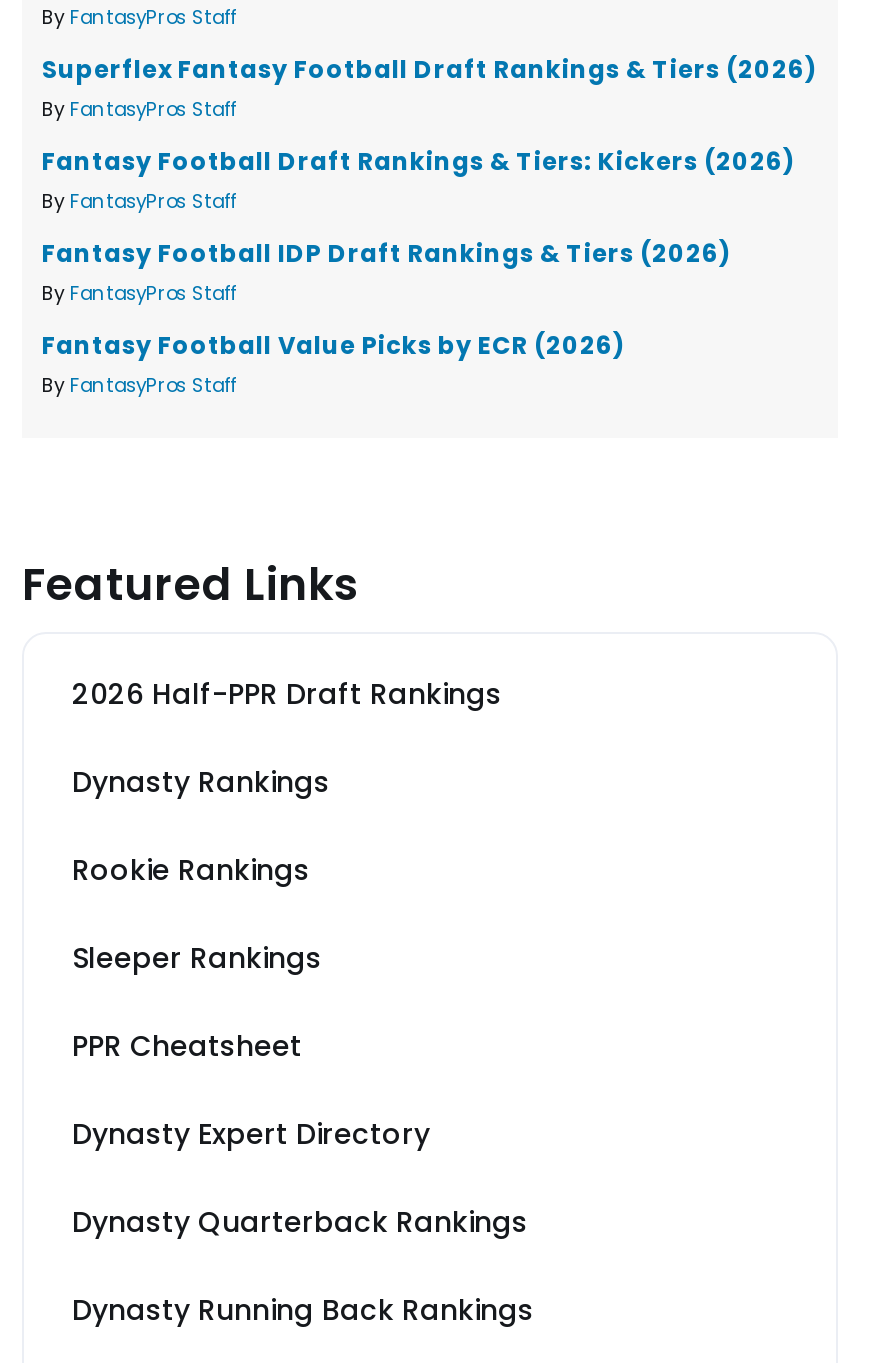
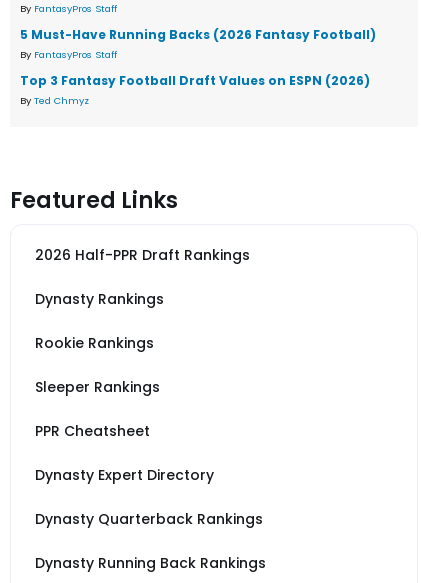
- Superflex Fantasy Football Draft Rankings & Tiers (2026)
+ 5 Must-Have Running Backs (2026 Fantasy Football)

- Fantasy Football Draft Rankings & Tiers: Kickers (2026)
- By FantasyPros Staff
- Fantasy Football IDP Draft Rankings & Tiers (2026)
- By FantasyPros Staff
- Fantasy Football Value Picks by ECR (2026)
- By FantasyPros Staff
+ Top 3 Fantasy Football Draft Values on ESPN (2026)
+ By Ted Chmyz
